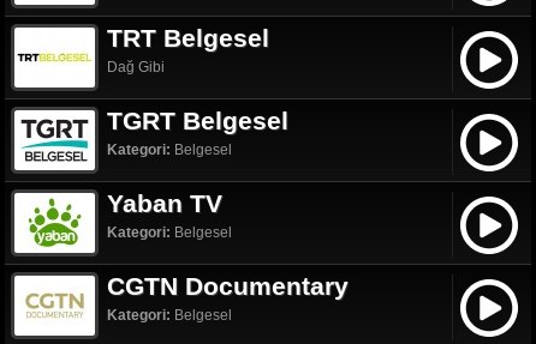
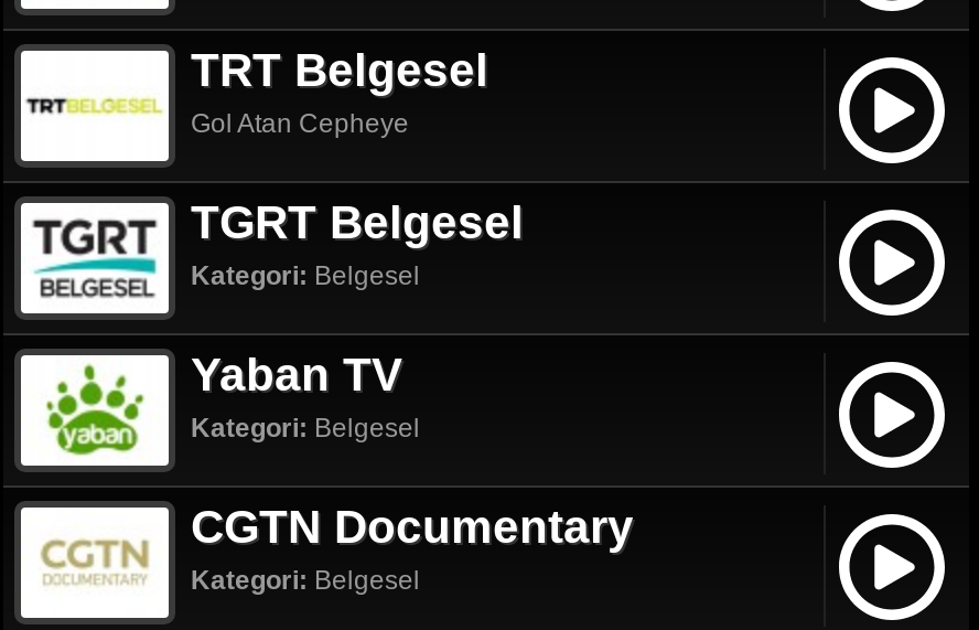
- Dağ Gibi
+ Gol Atan Cepheye
